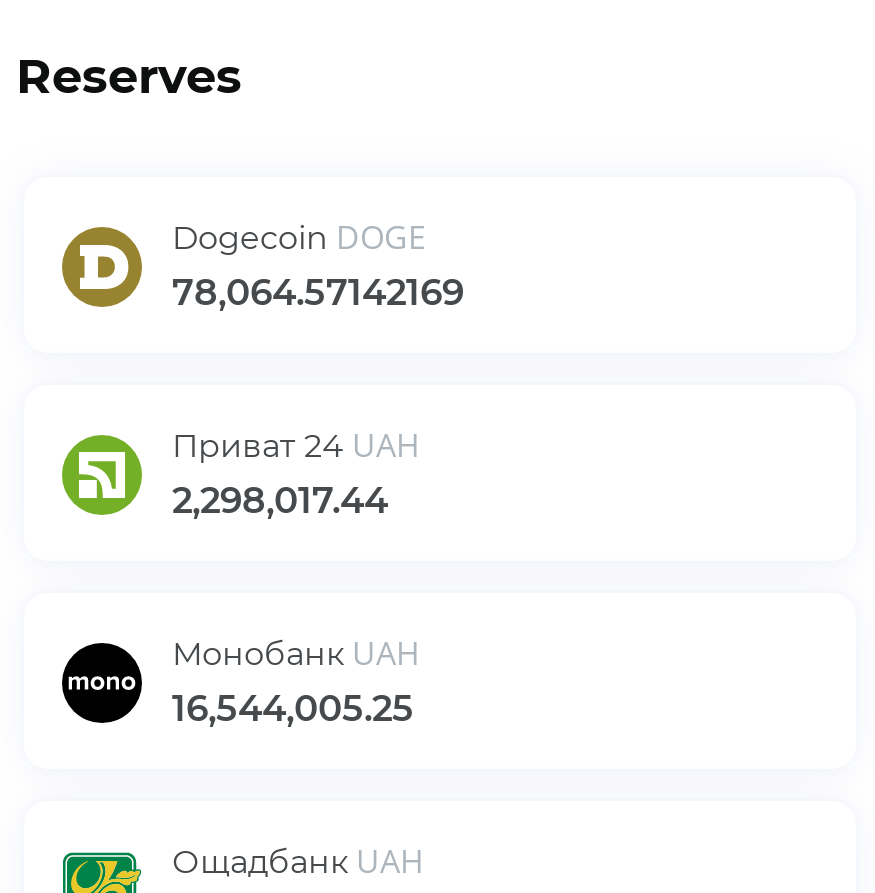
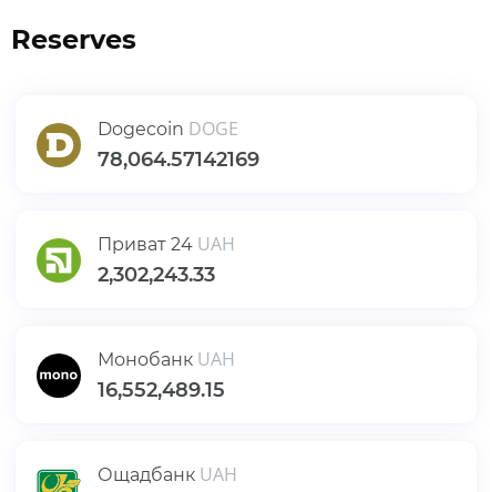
- 2,298,017.44
+ 2,302,243.33

- 16,544,005.25
+ 16,552,489.15
